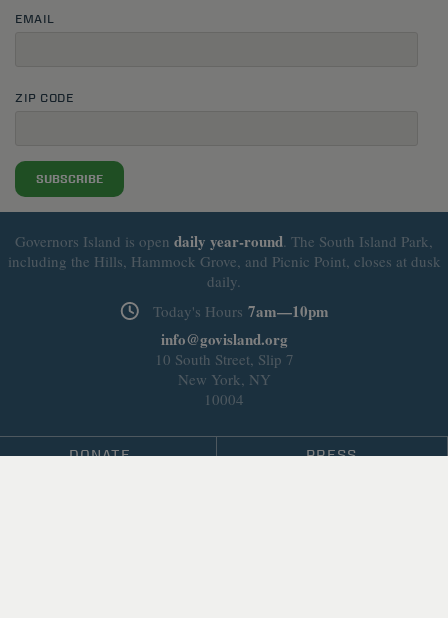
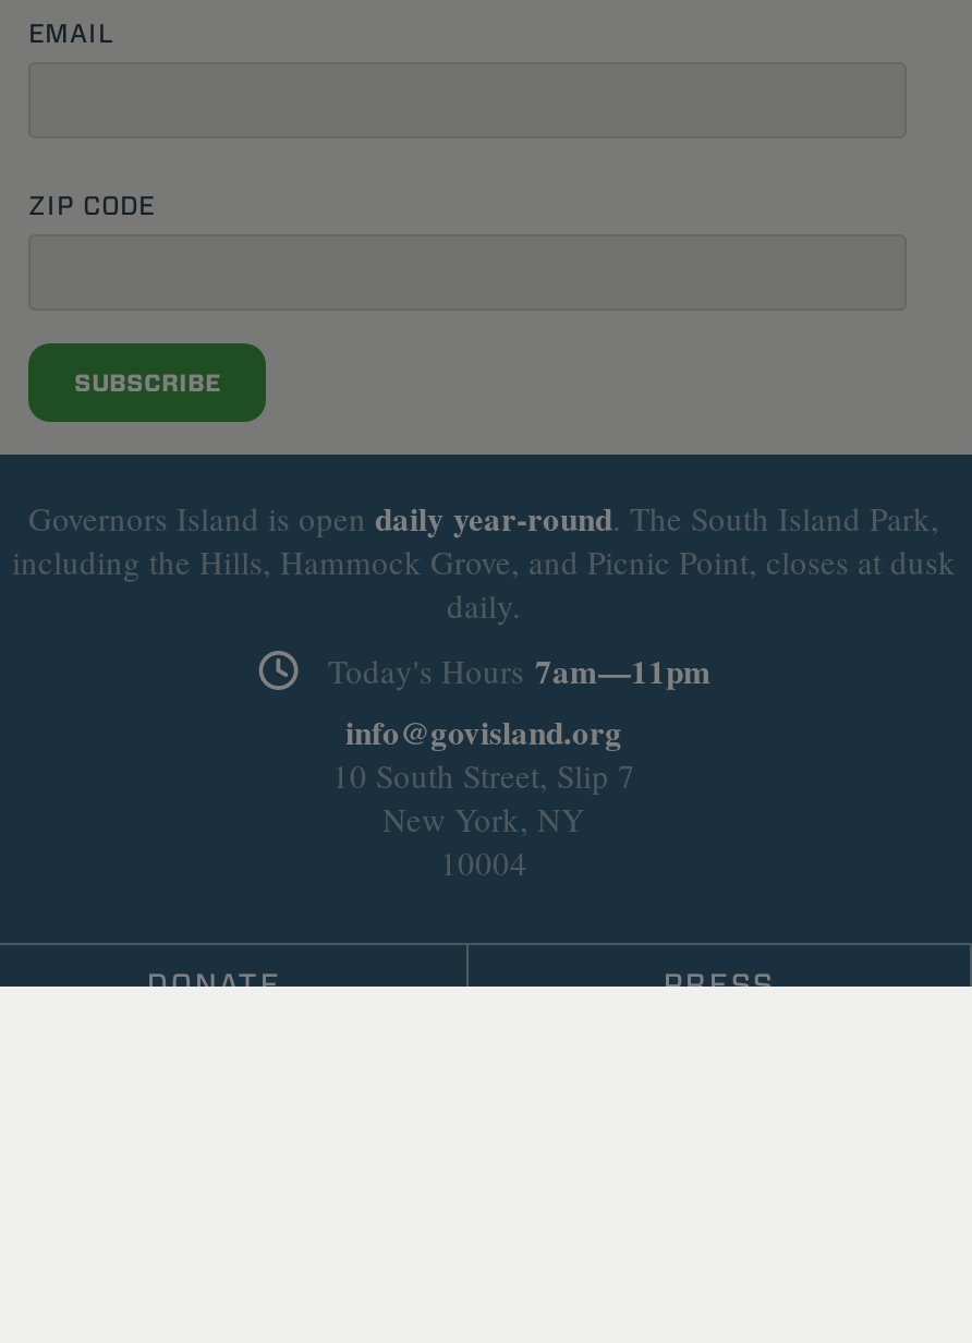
- Today's Hours 7am—10pm
+ Today's Hours 7am—11pm
